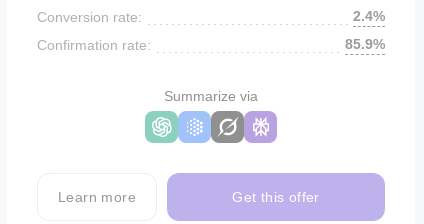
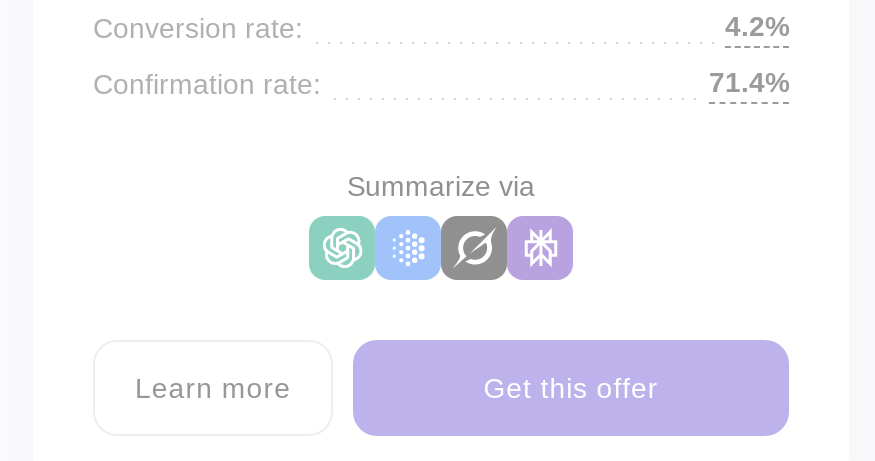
- 2.4%
+ 4.2%

- 85.9%
+ 71.4%
